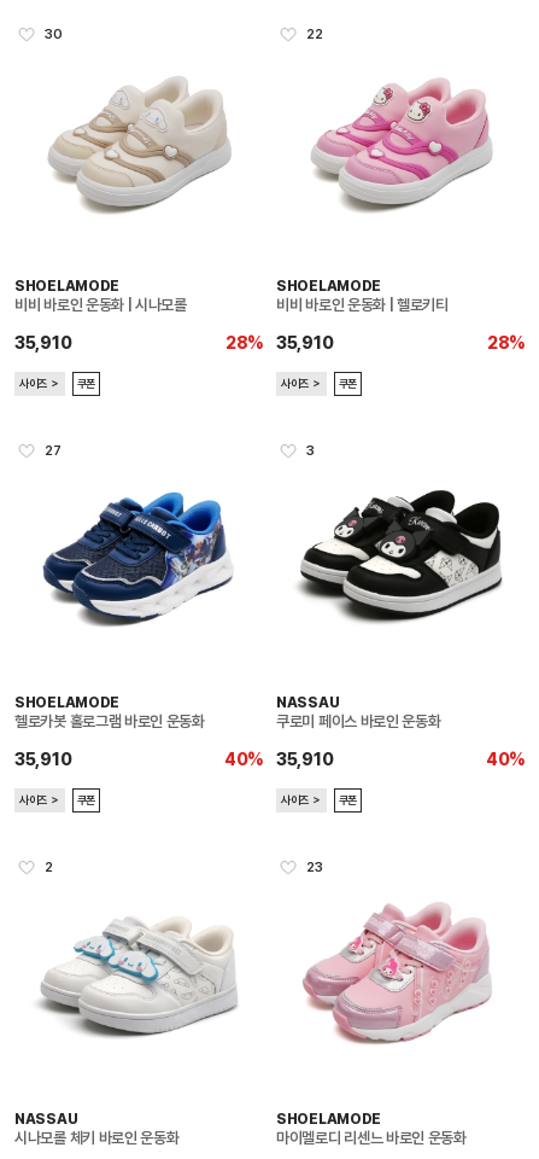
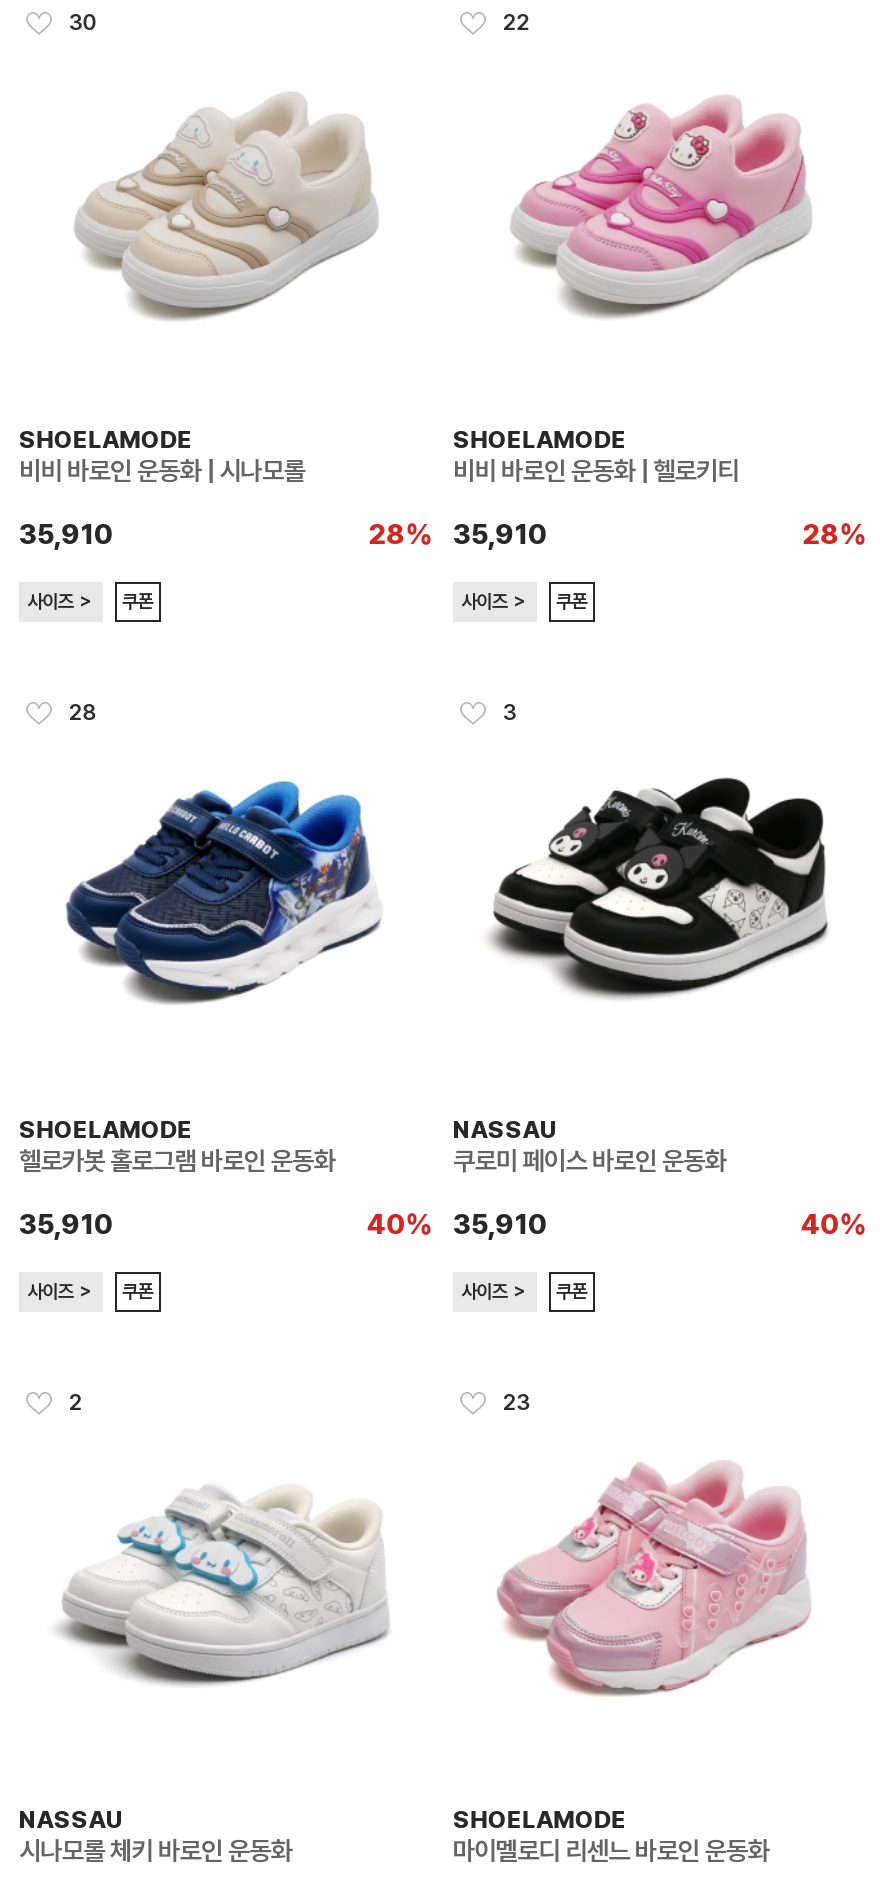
- 27
+ 28
